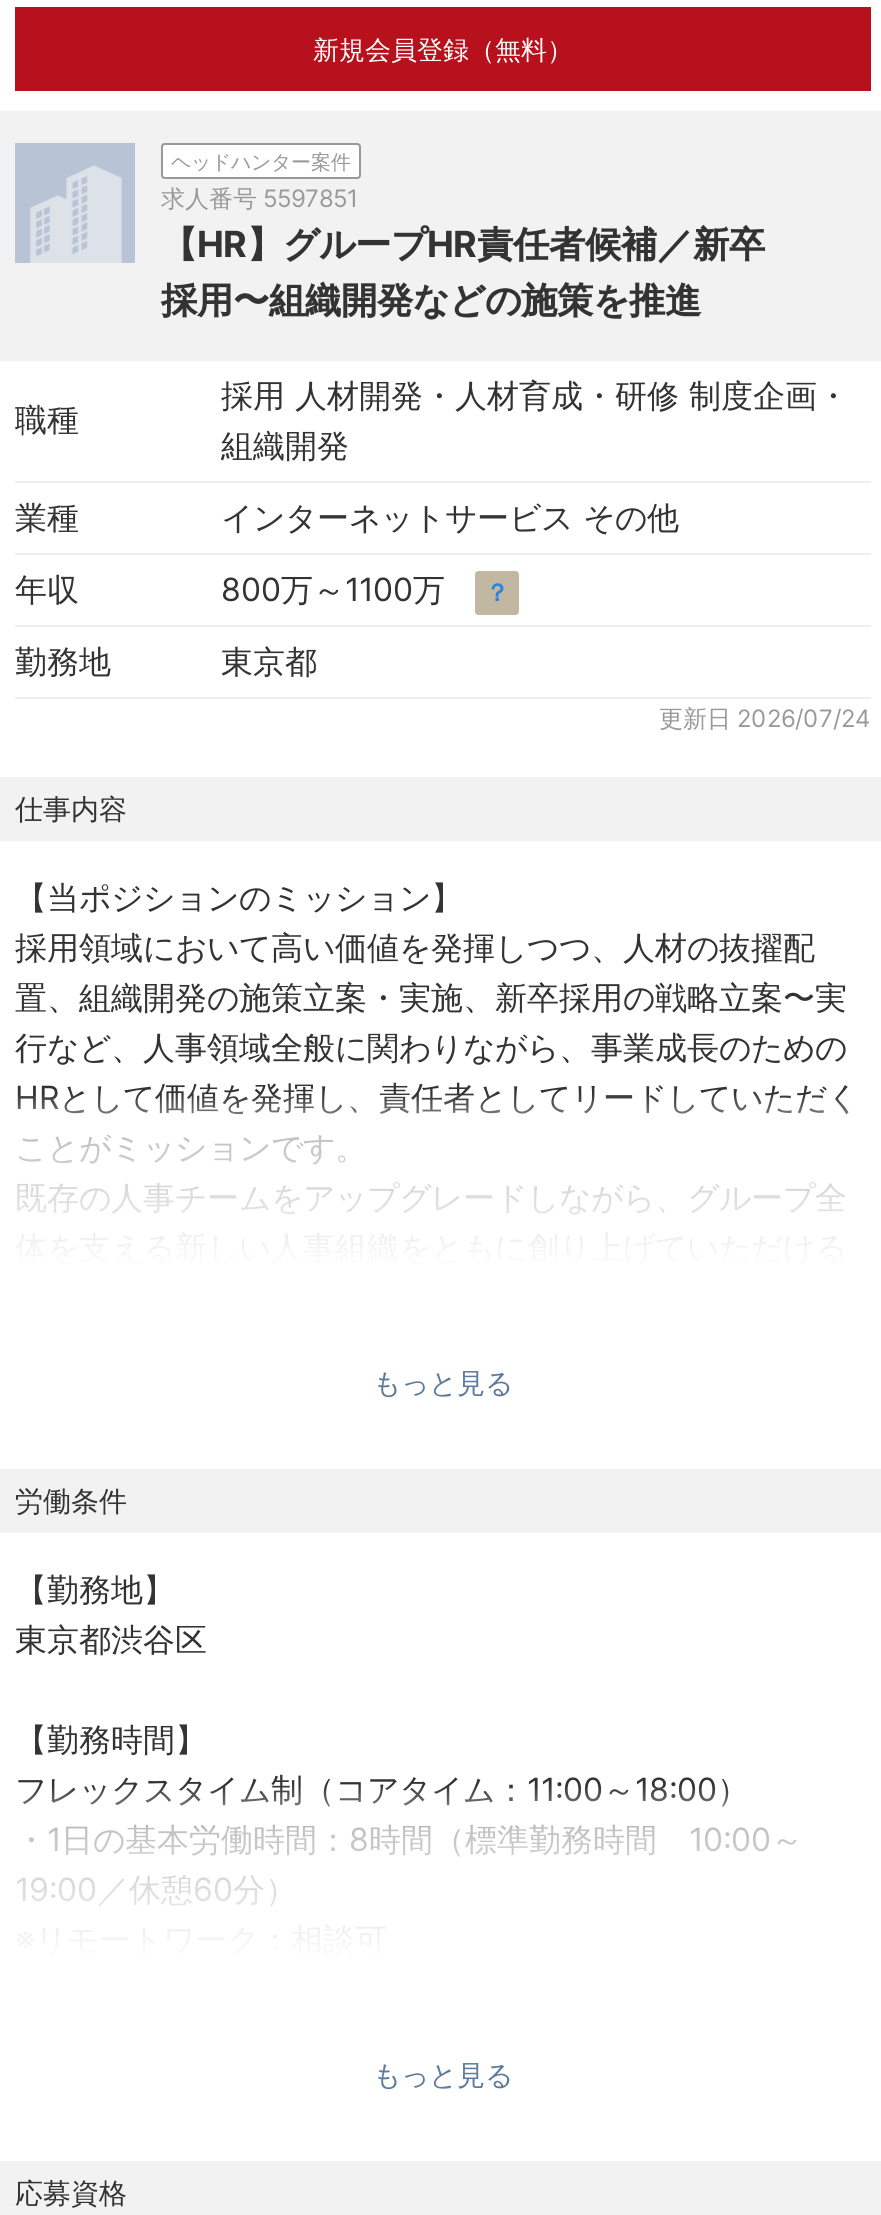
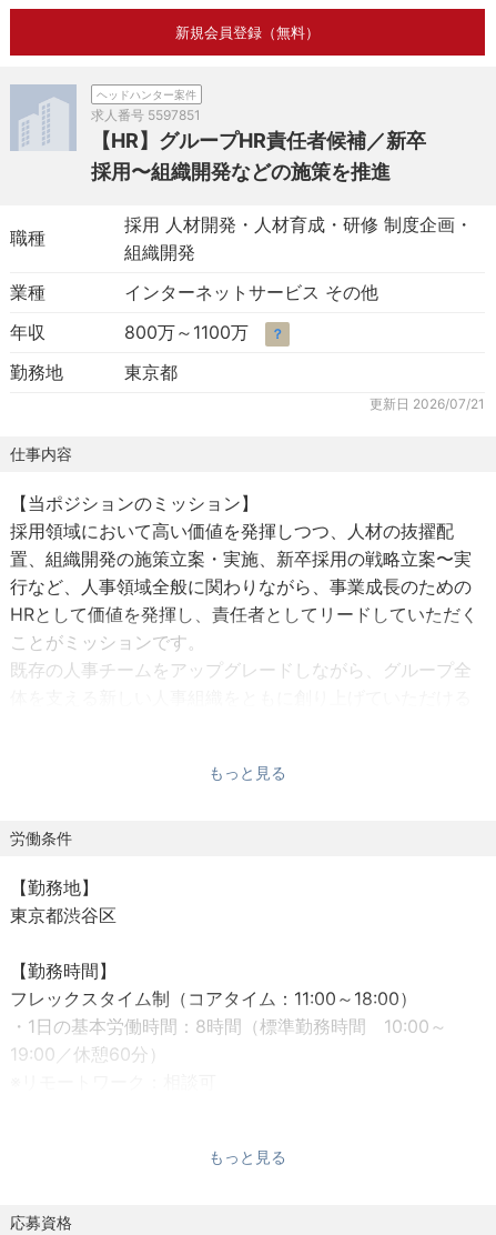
- 更新日 2026/07/24
+ 更新日 2026/07/21
